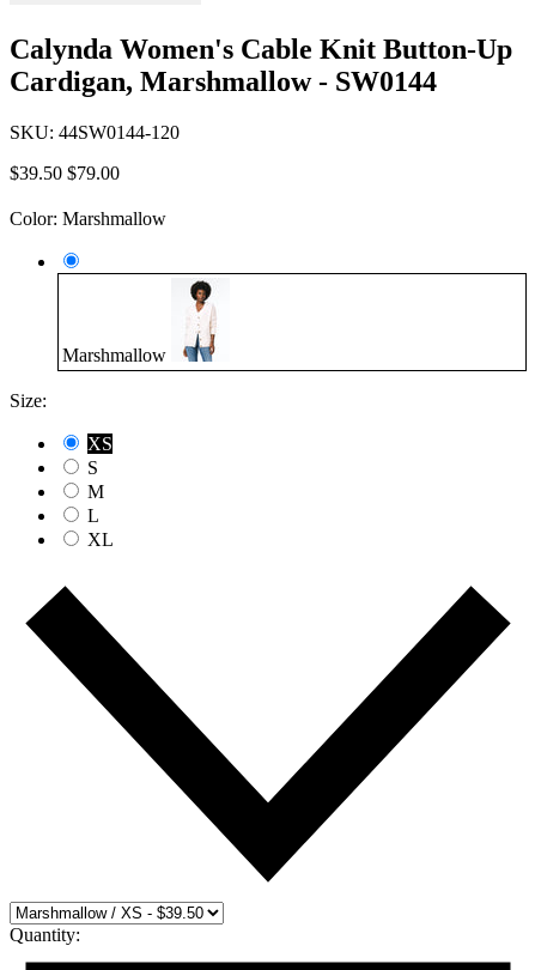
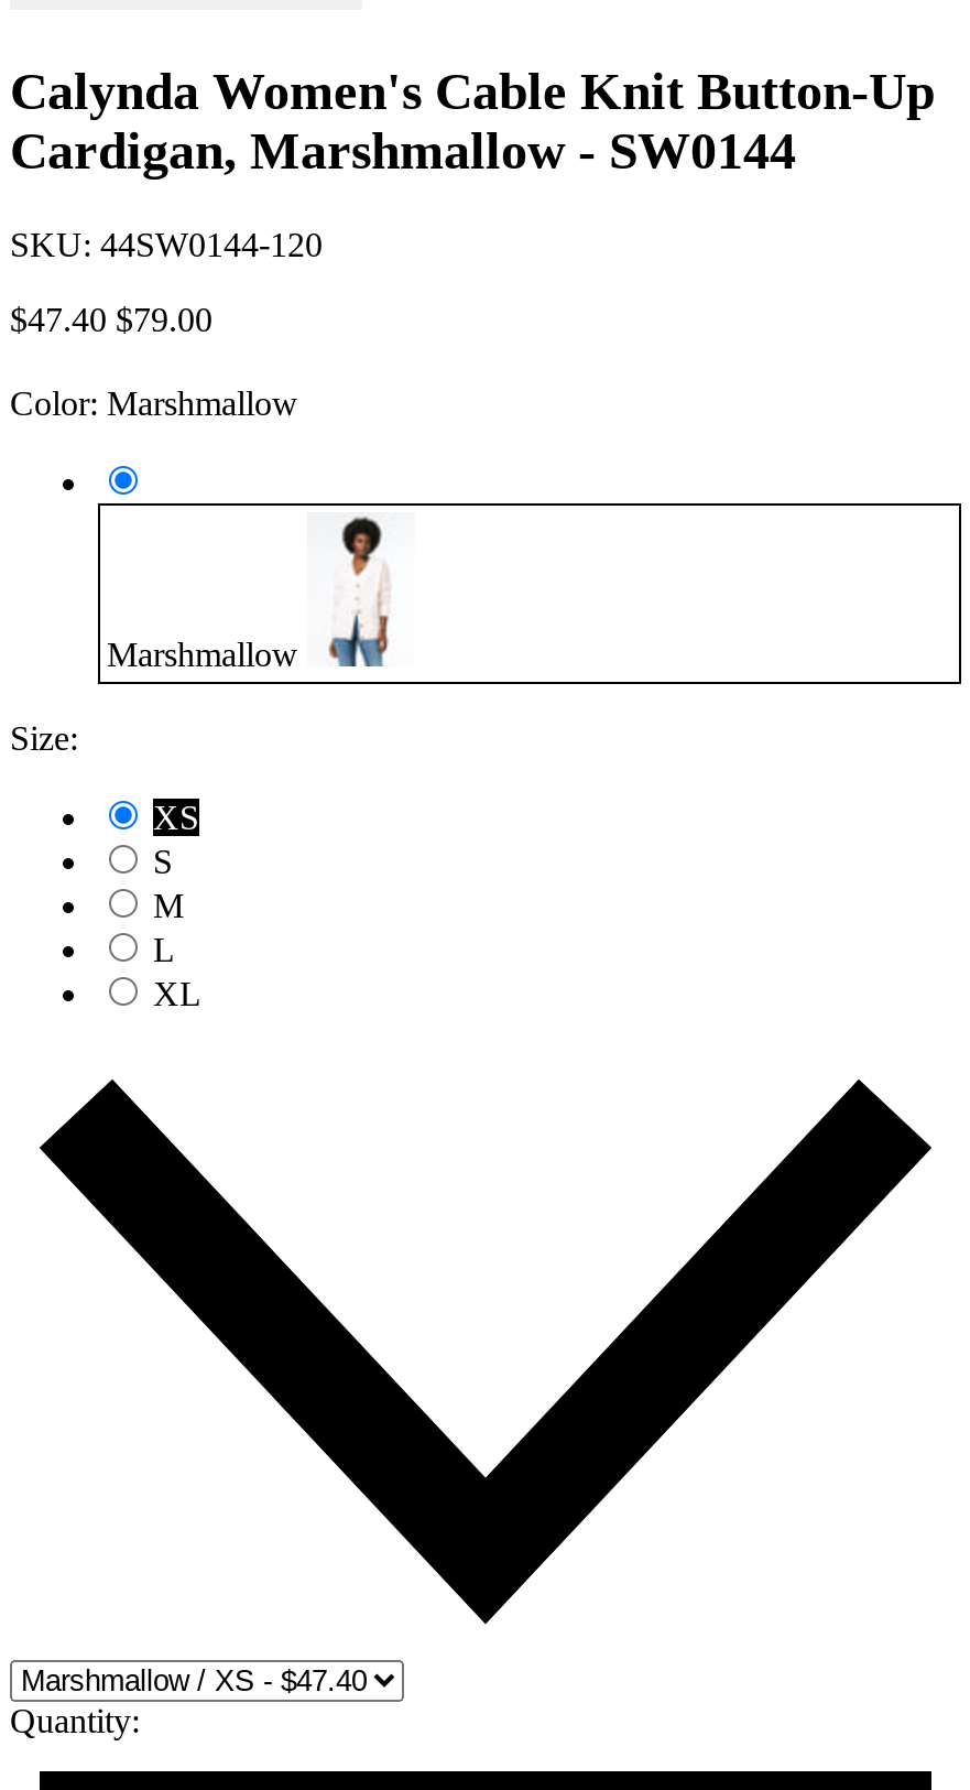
- $39.50 $79.00
+ $47.40 $79.00
